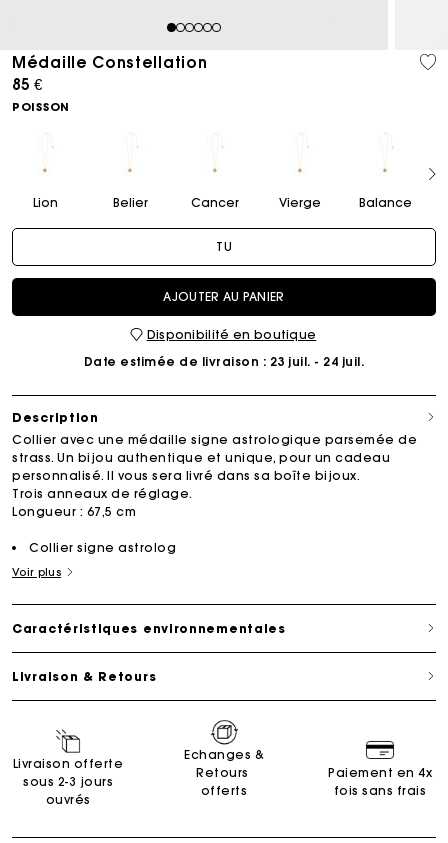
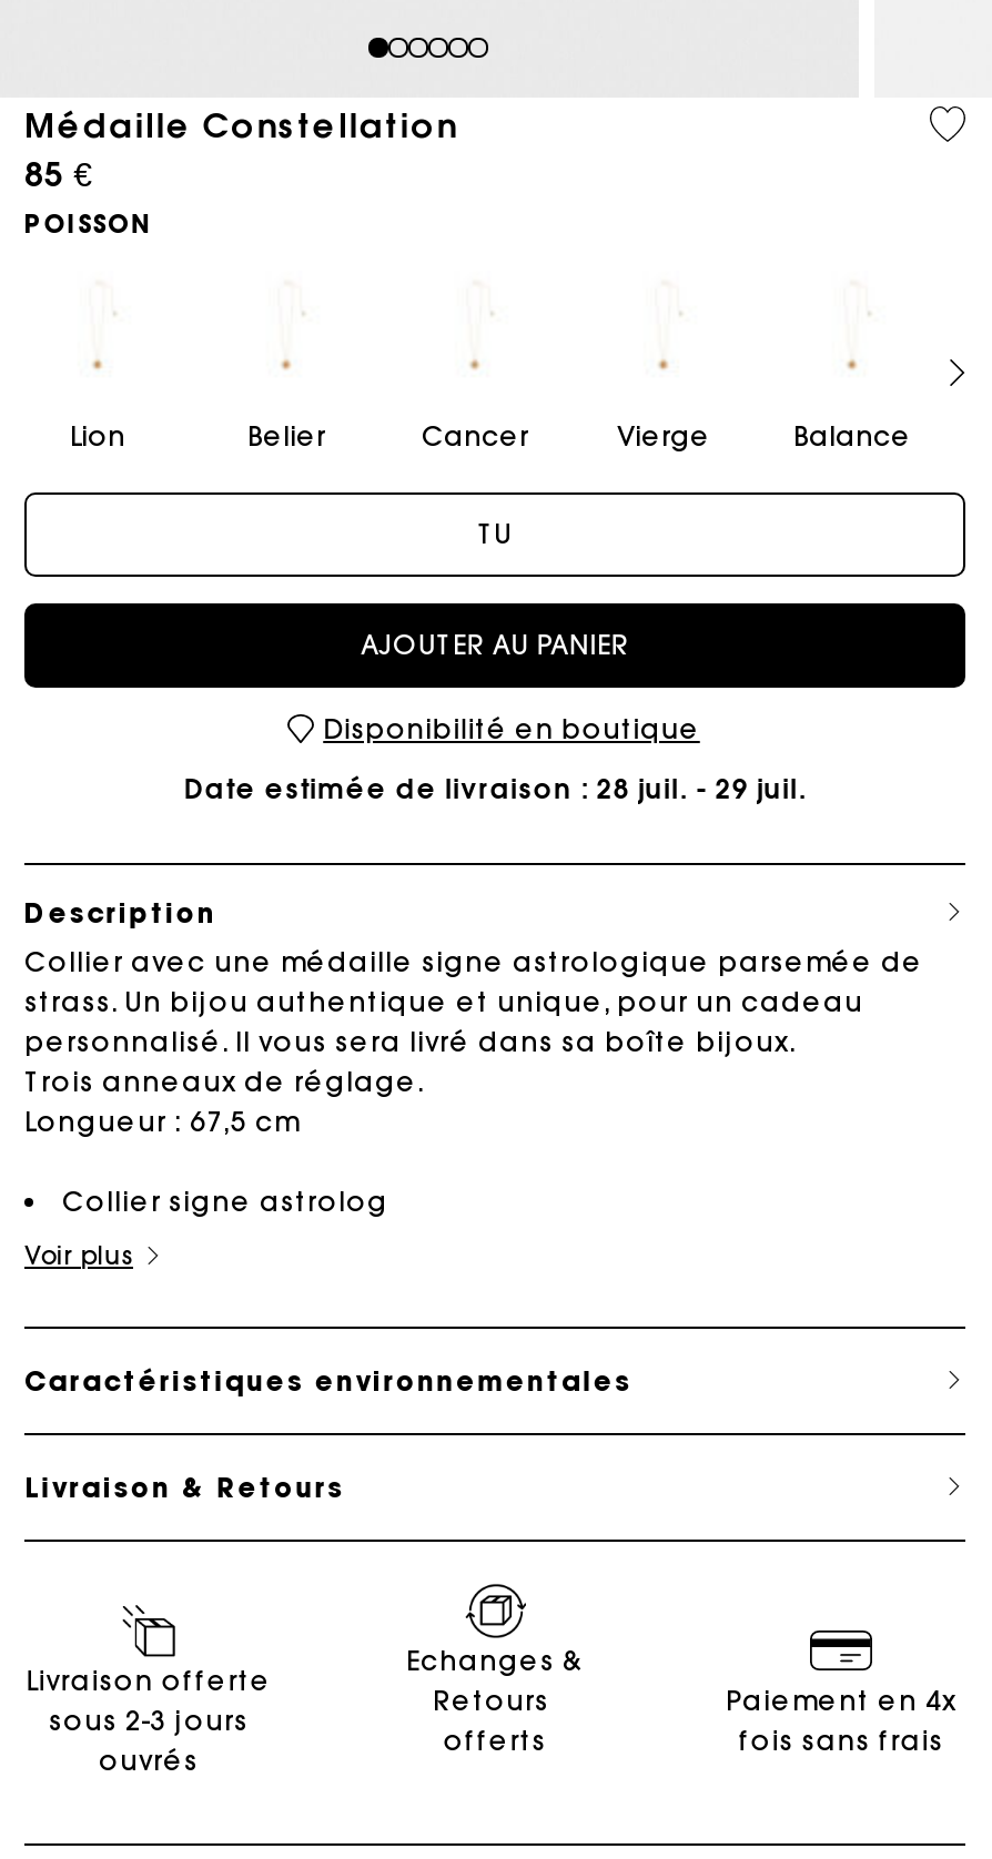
- Date estimée de livraison: 23 juil. - 24 juil.
+ Date estimée de livraison: 28 juil. - 29 juil.
